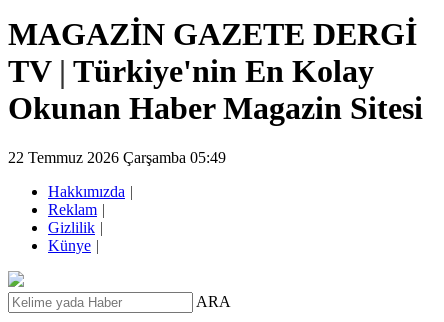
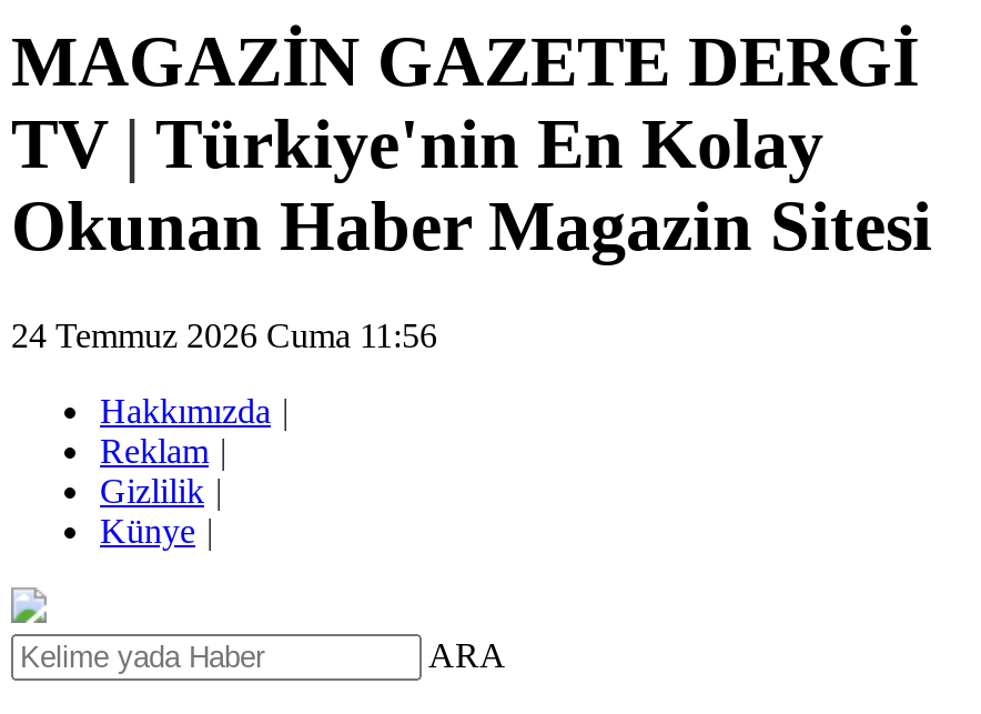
- 22 Temmuz 2026 Çarşamba 05:49
+ 24 Temmuz 2026 Cuma 11:56
